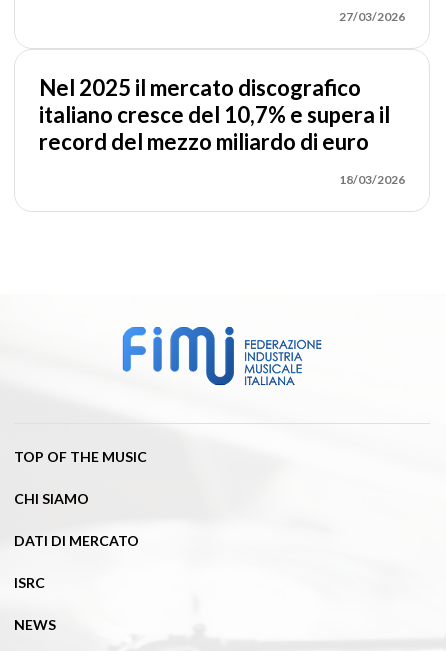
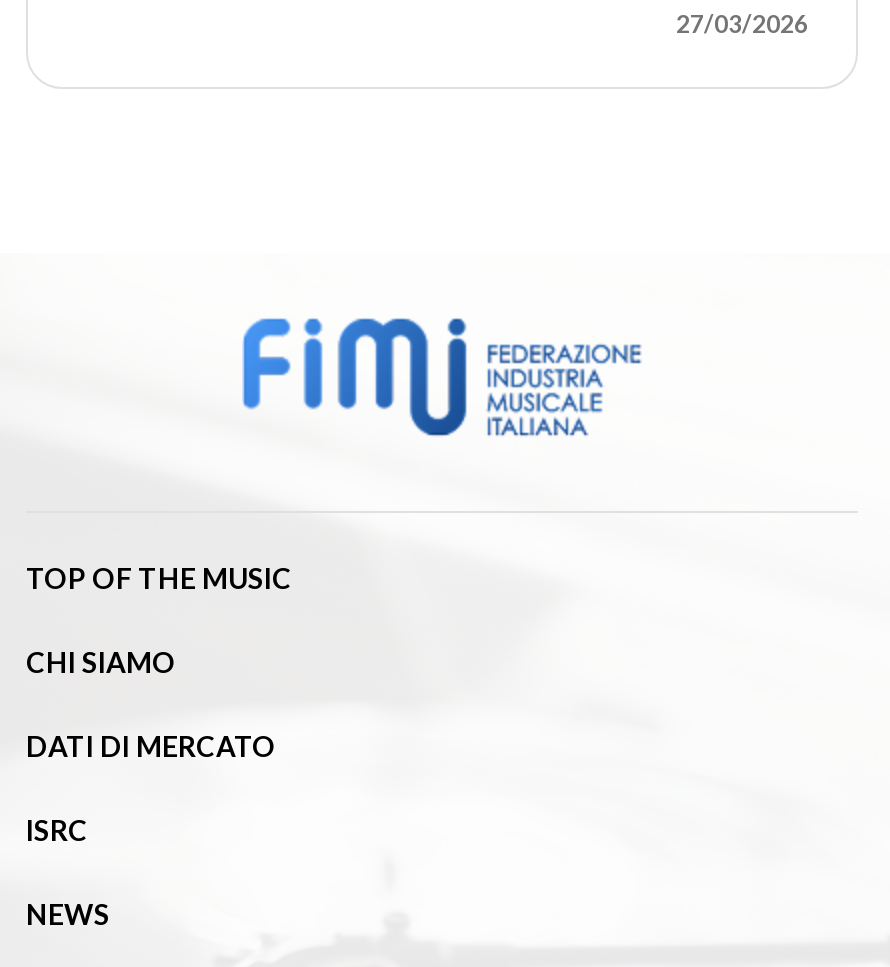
- Nel 2025 il mercato discografico
- italiano cresce del 10,7% e supera il
- record del mezzo miliardo di euro
- 18/03/2026
